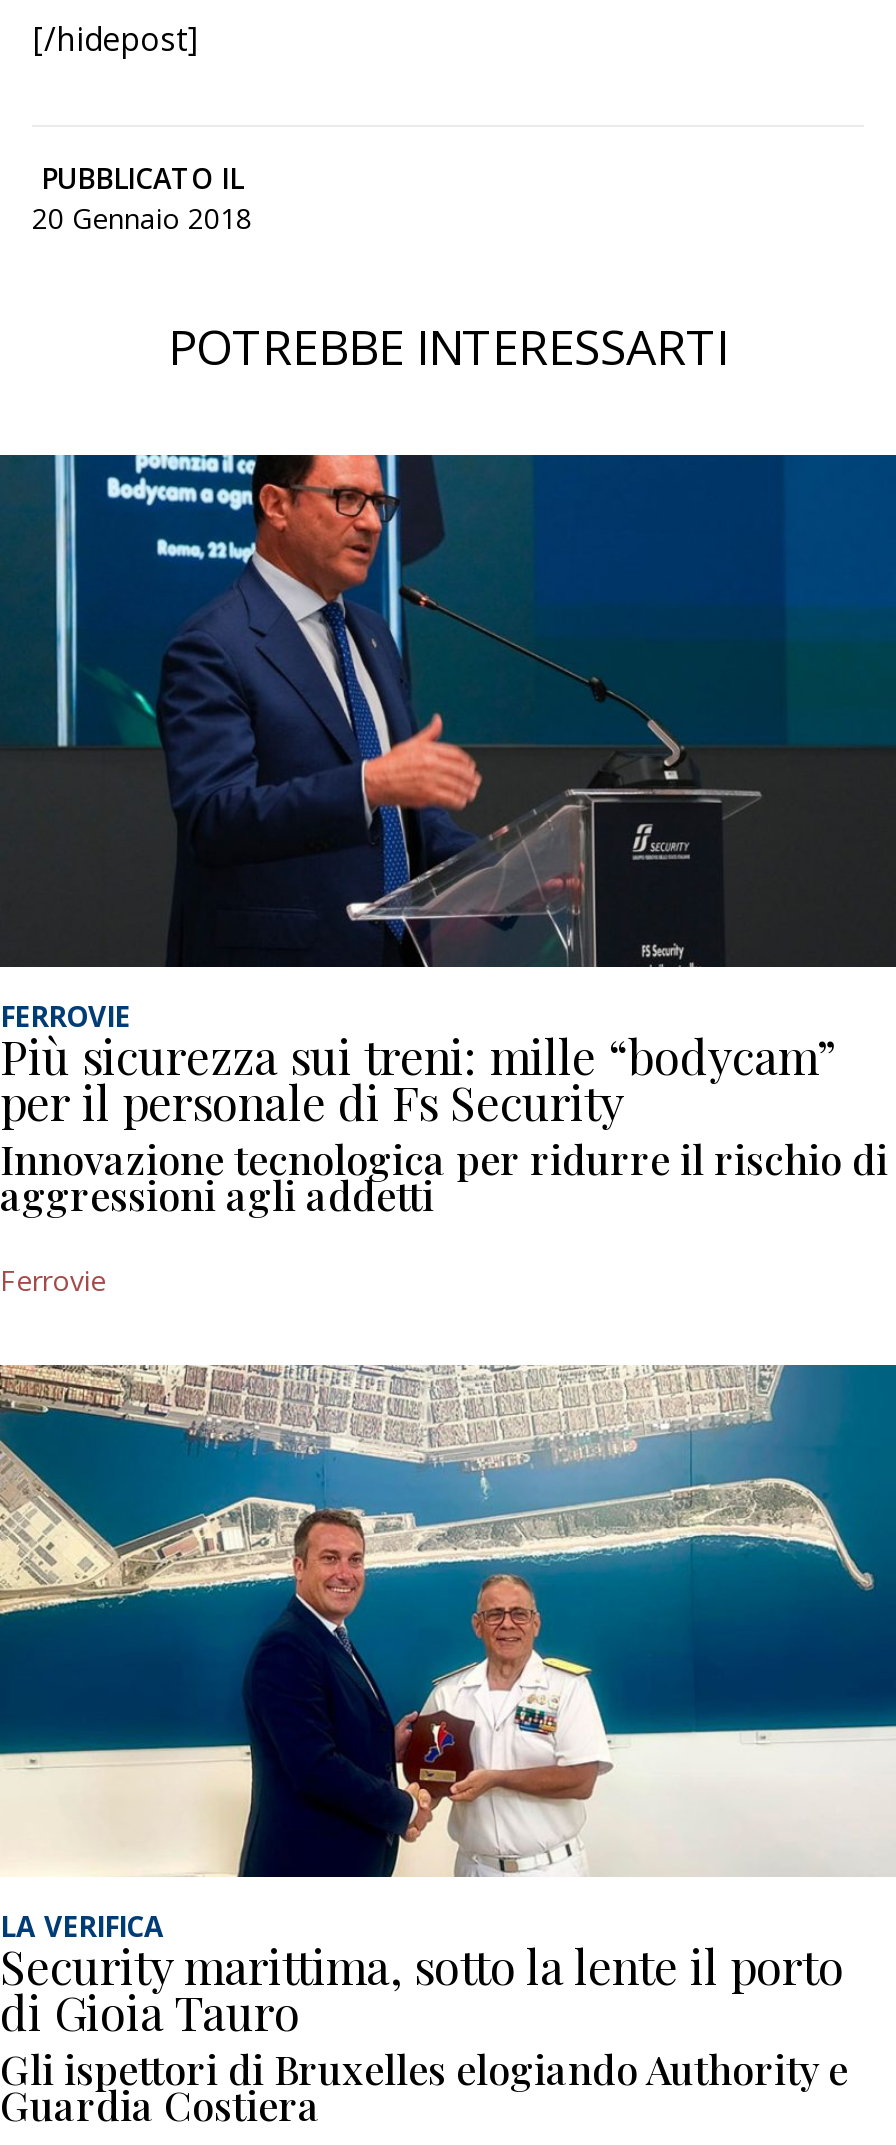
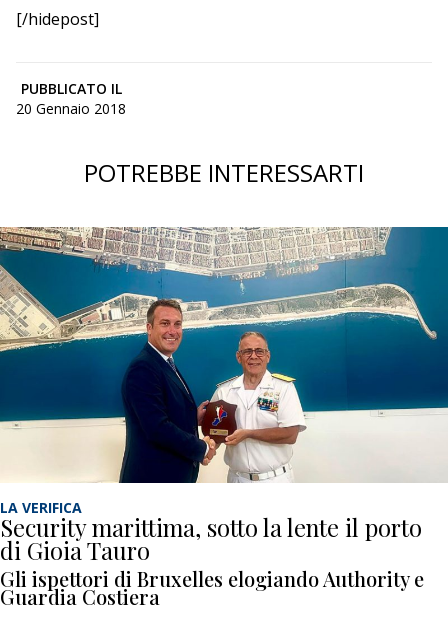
- [image]
- FERROVIE
- Più sicurezza sui treni: mille “bodycam”
- per il personale di Fs Security
- Innovazione tecnologica per ridurre il rischio di
- aggressioni agli addetti
- Ferrovie
